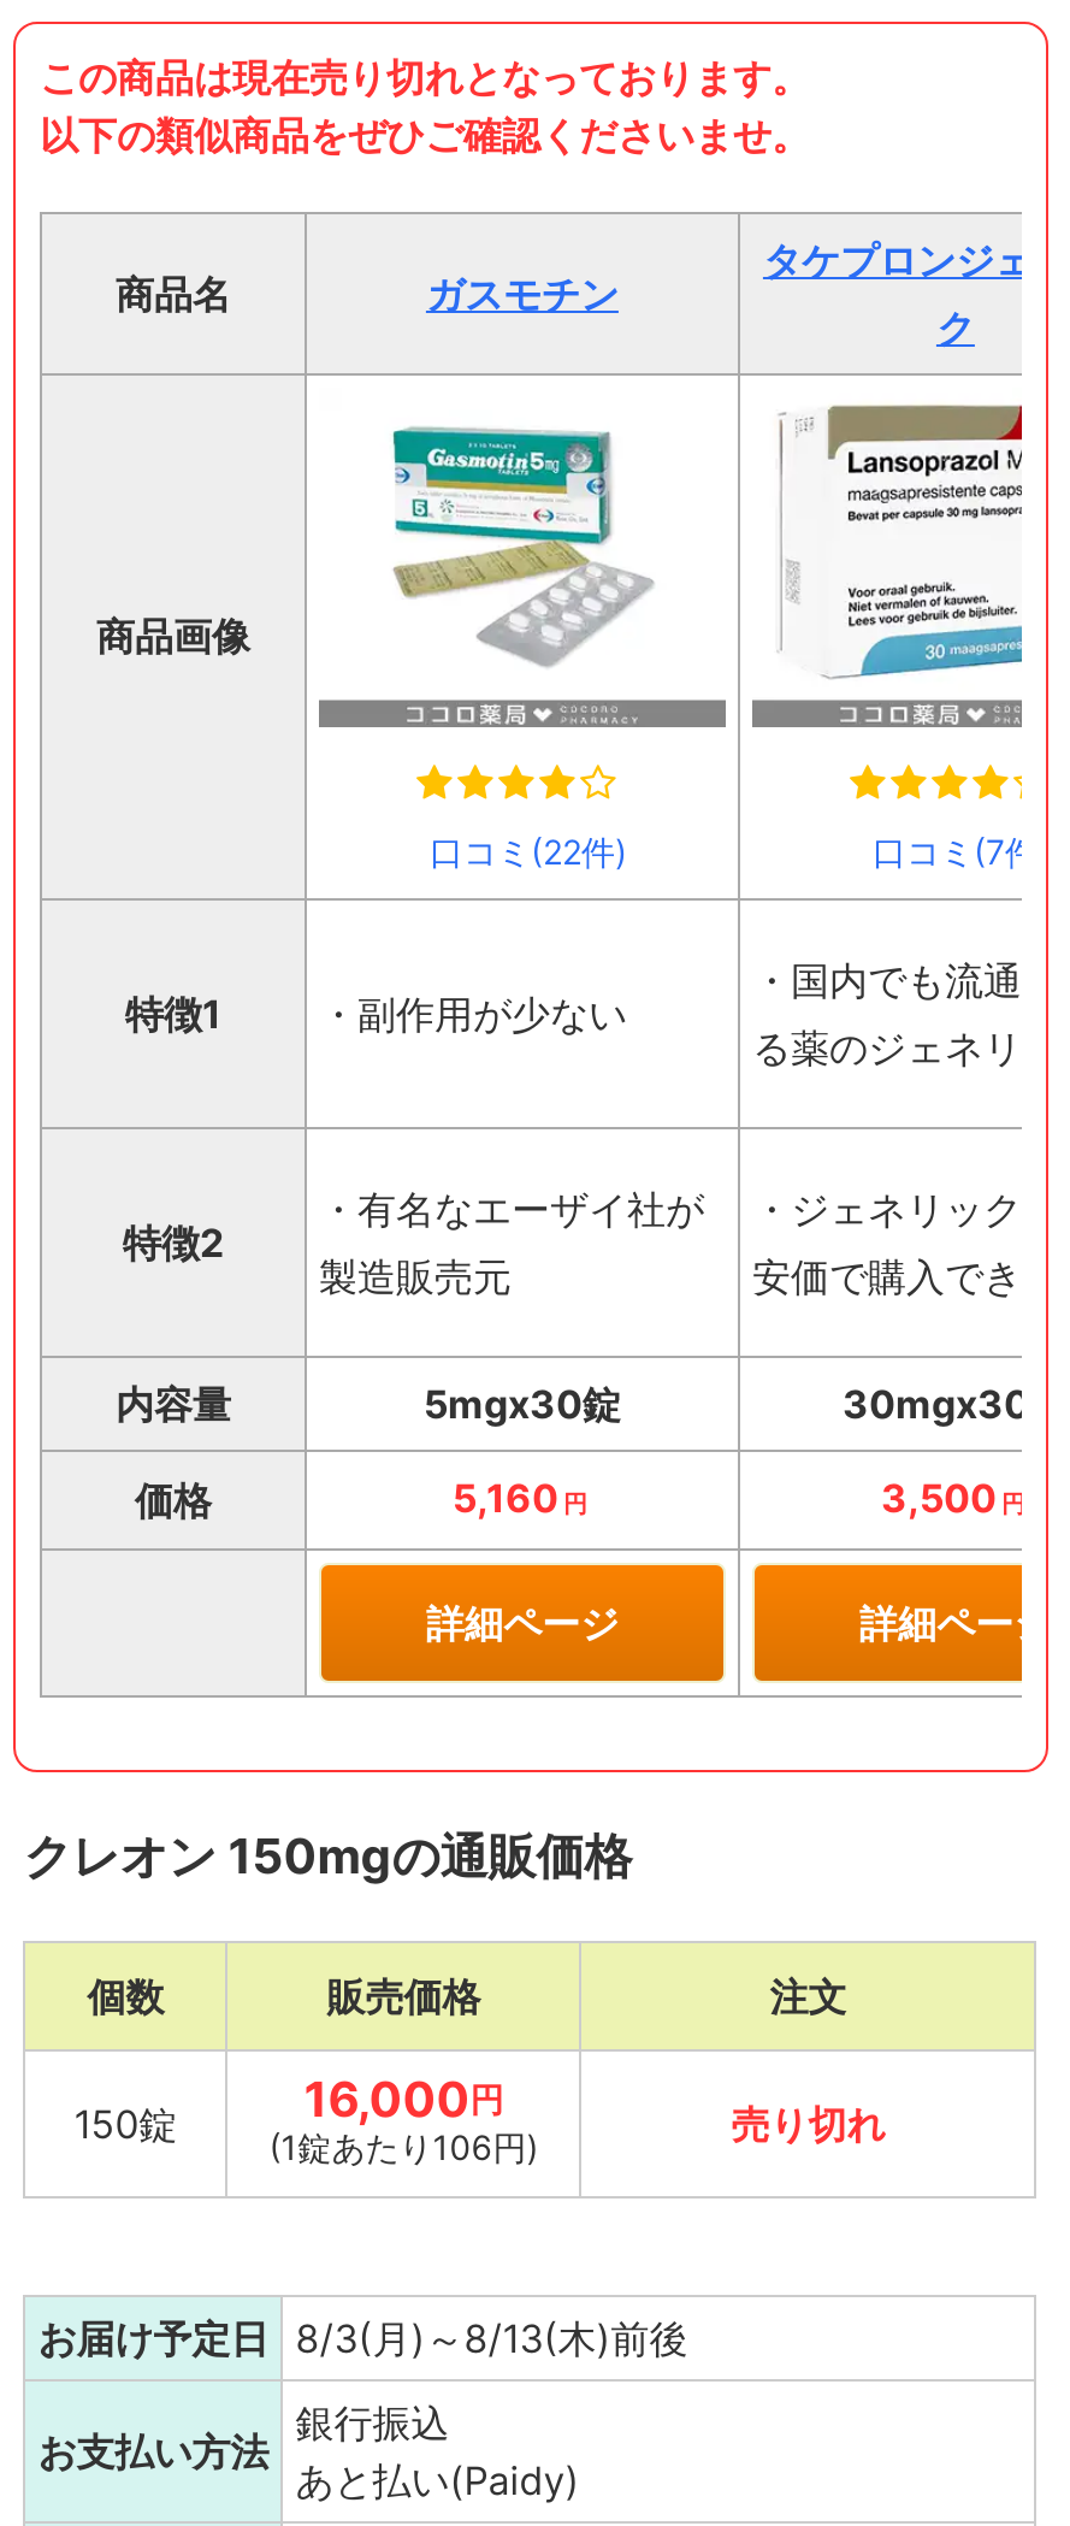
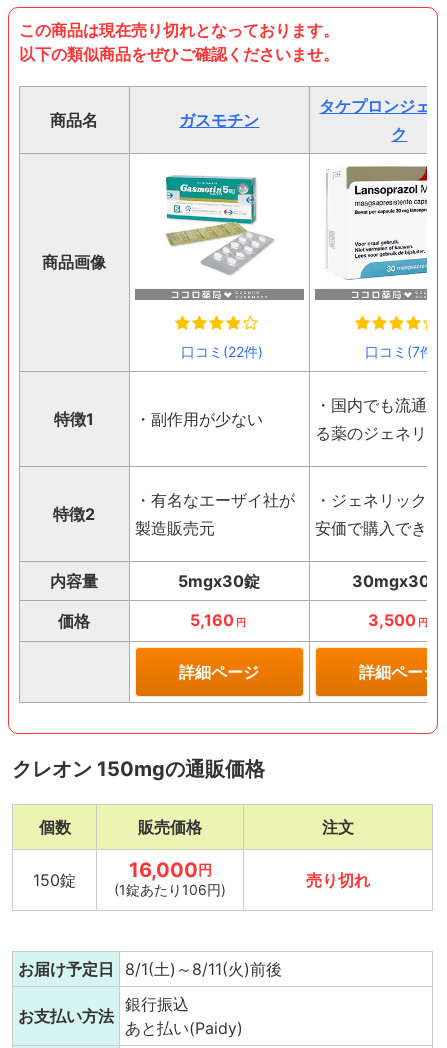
- お届け予定日 8/3(月)～8/13(木)前後
+ お届け予定日 8/1(土)～8/11(火)前後
